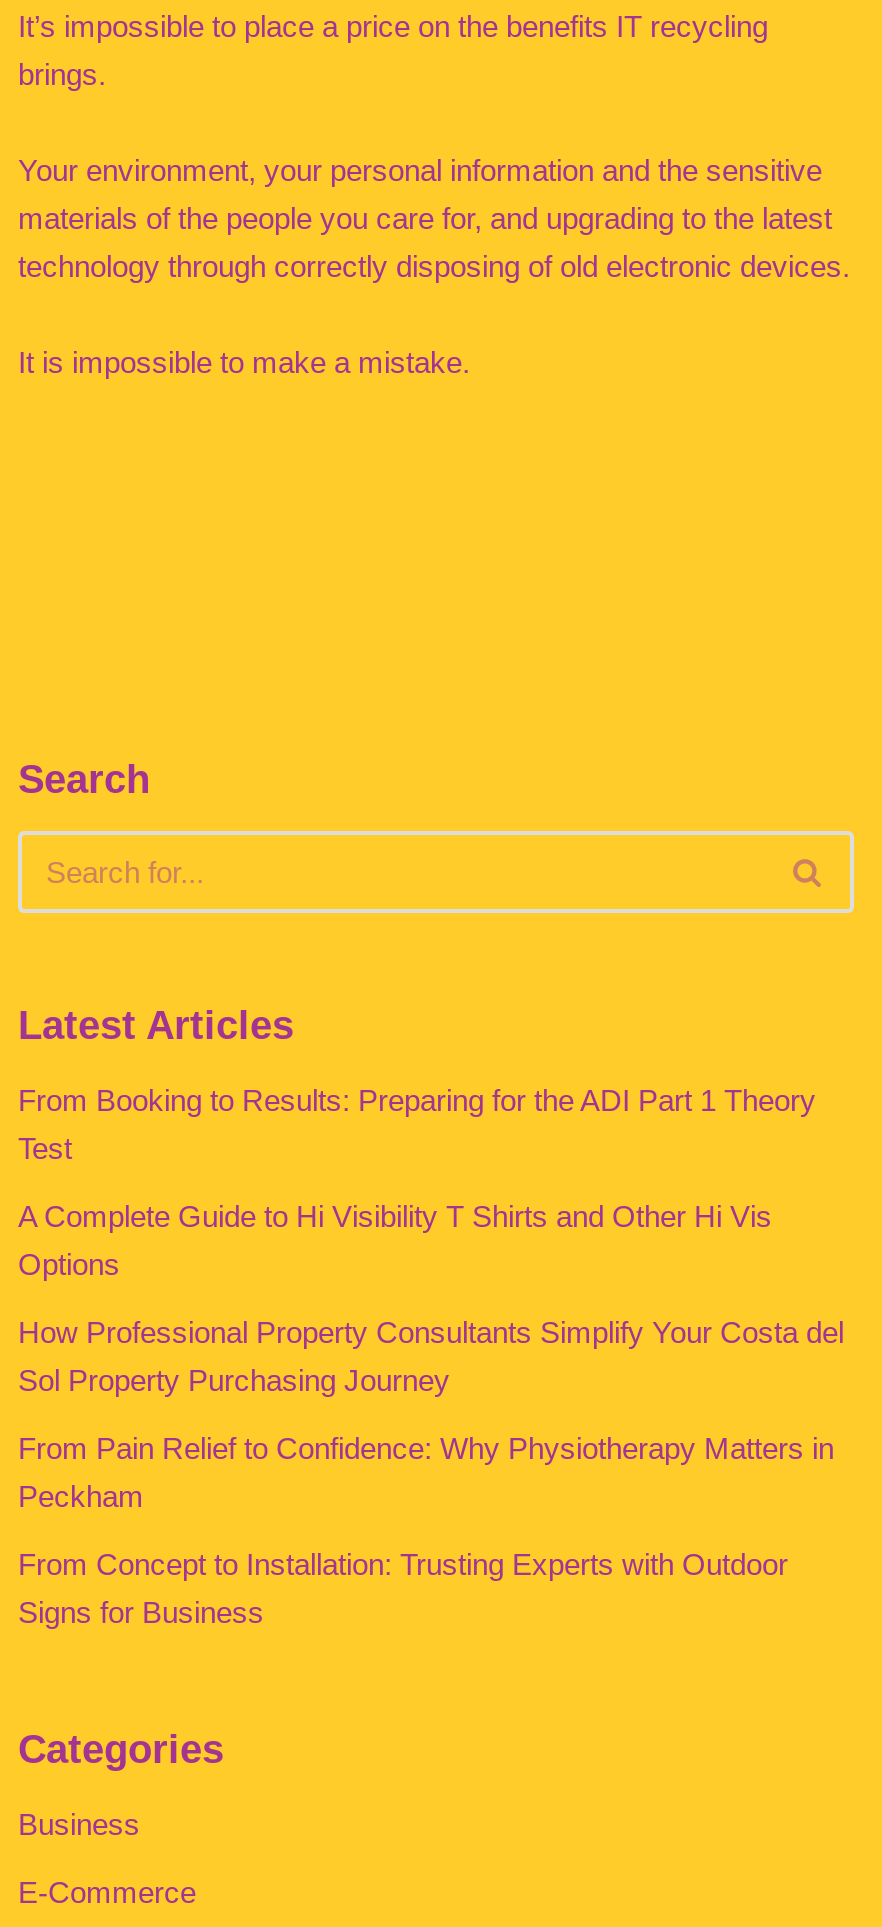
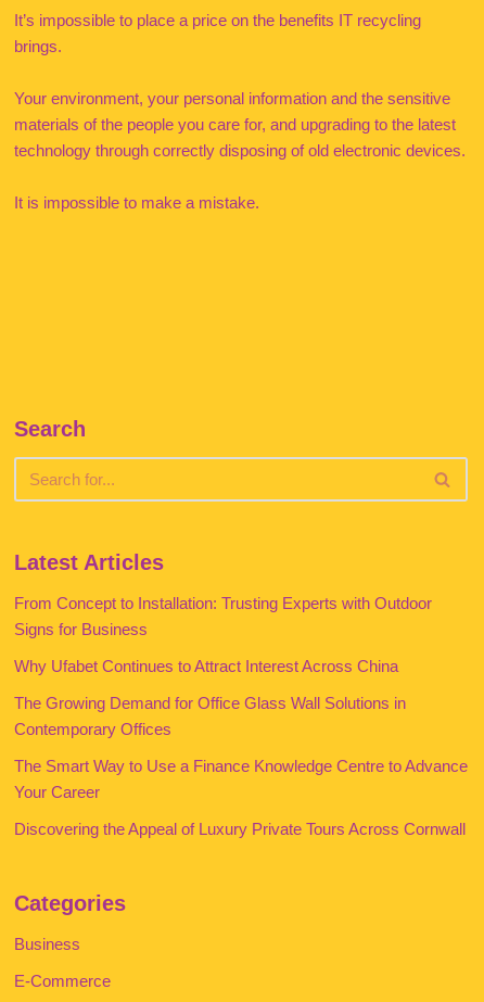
- From Booking to Results: Preparing for the ADI Part 1 Theory
- Test
- A Complete Guide to Hi Visibility T Shirts and Other Hi Vis
- Options
- How Professional Property Consultants Simplify Your Costa del
- Sol Property Purchasing Journey
- From Pain Relief to Confidence: Why Physiotherapy Matters in
- Peckham

moved up: From Concept to Installation: Trusting Experts with Outdoor | Signs for Business

+ Why Ufabet Continues to Attract Interest Across China
+ The Growing Demand for Office Glass Wall Solutions in
+ Contemporary Offices
+ The Smart Way to Use a Finance Knowledge Centre to Advance
+ Your Career
+ Discovering the Appeal of Luxury Private Tours Across Cornwall
